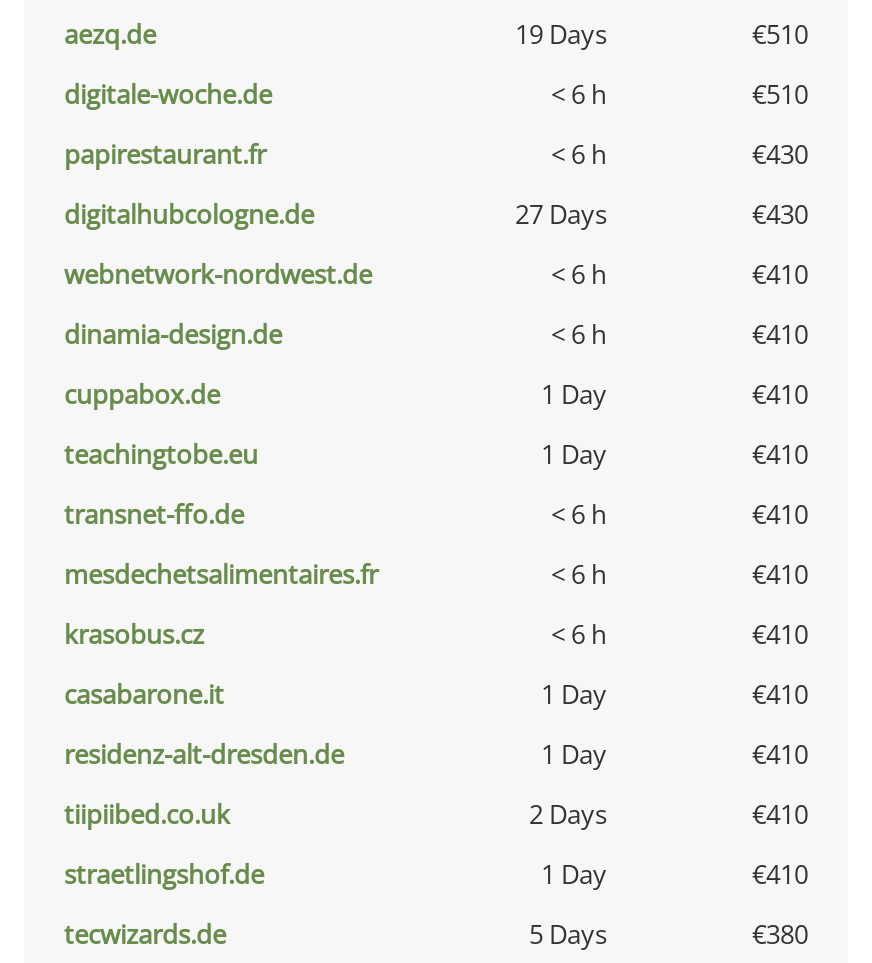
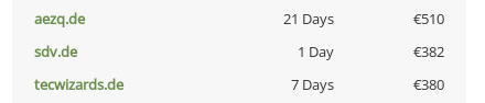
- 19 Days
+ 21 Days

- digitale-woche.de
- < 6 h
- €510
- papirestaurant.fr
- < 6 h
- €430
- digitalhubcologne.de
- 27 Days
- €430
- webnetwork-nordwest.de
- < 6 h
- €410
- dinamia-design.de
- < 6 h
- €410
- cuppabox.de
+ sdv.de

- €410
- teachingtobe.eu
- 1 Day
- €410
- transnet-ffo.de
- < 6 h
- €410
- mesdechetsalimentaires.fr
- < 6 h
- €410
- krasobus.cz
- < 6 h
- €410
- casabarone.it
- 1 Day
- €410
- residenz-alt-dresden.de
- 1 Day
- €410
- tiipiibed.co.uk
- 2 Days
- €410
- straetlingshof.de
- 1 Day
- €410
+ €382

- 5 Days
+ 7 Days
